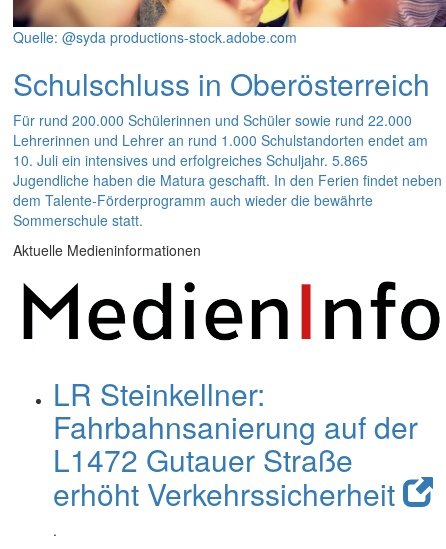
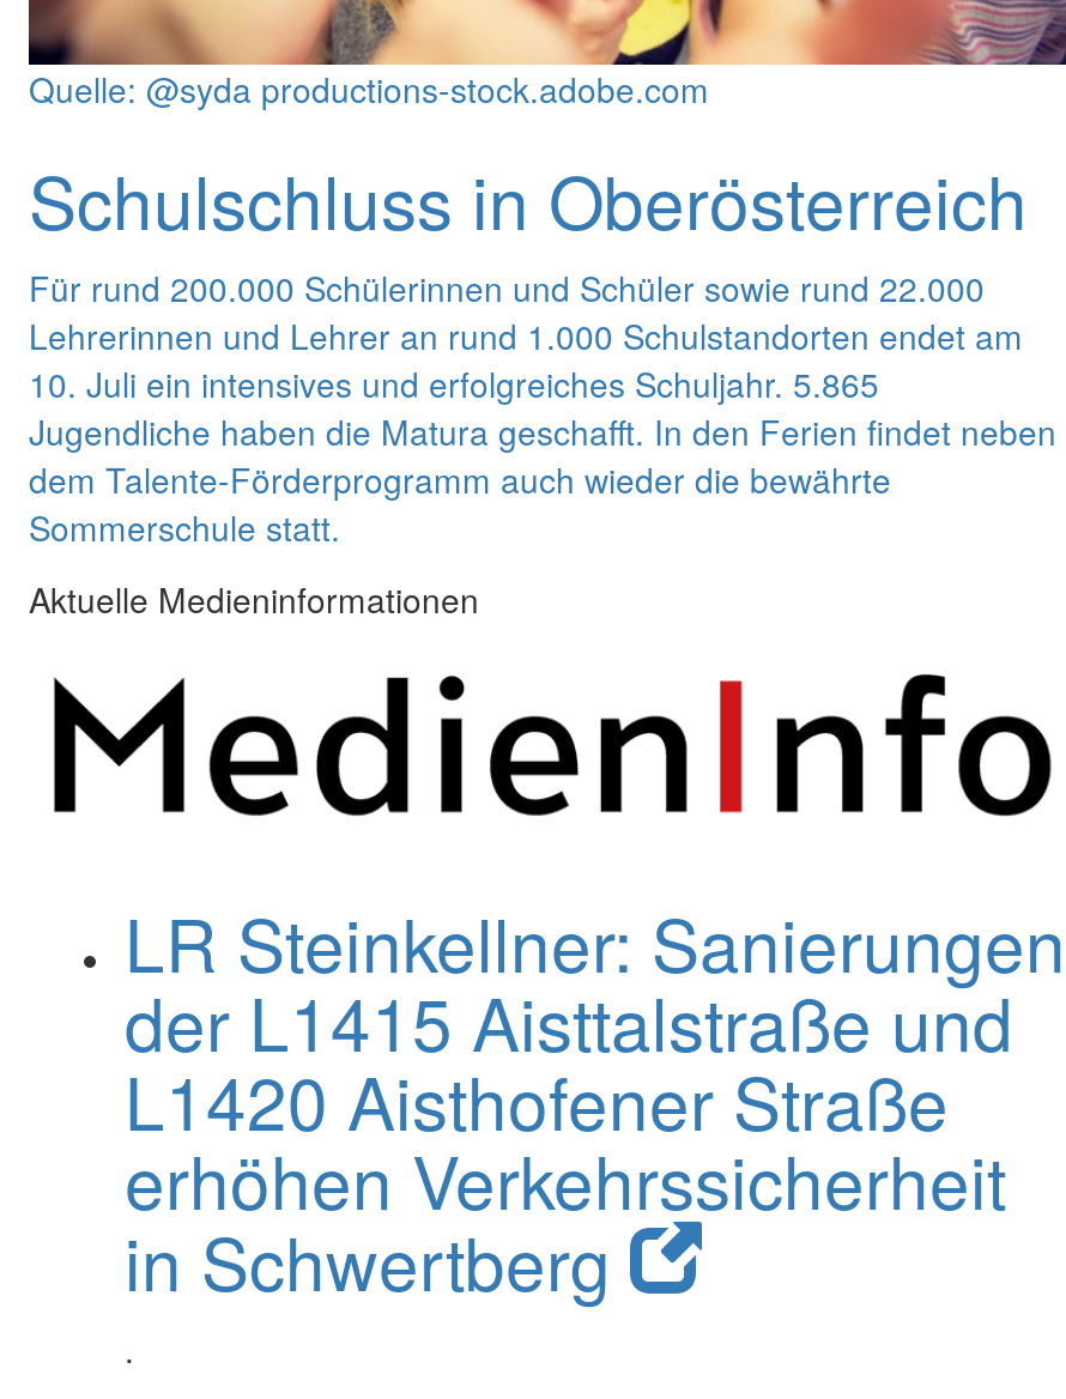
- LR Steinkellner:
- Fahrbahnsanierung auf der
- L1472 Gutauer Straße
- erhöht Verkehrssicherheit
+ LR Steinkellner: Sanierungen
+ der L1415 Aisttalstraße und
+ L1420 Aisthofener Straße
+ erhöhen Verkehrssicherheit
+ in Schwertberg
